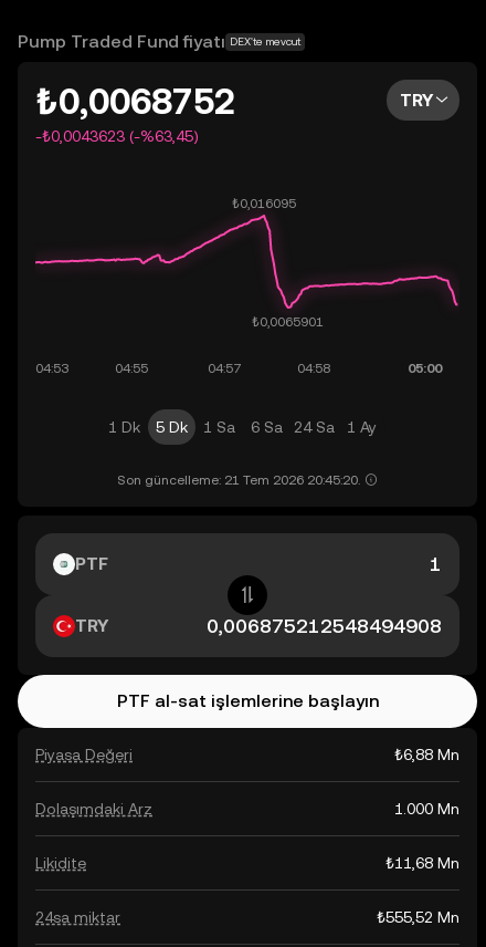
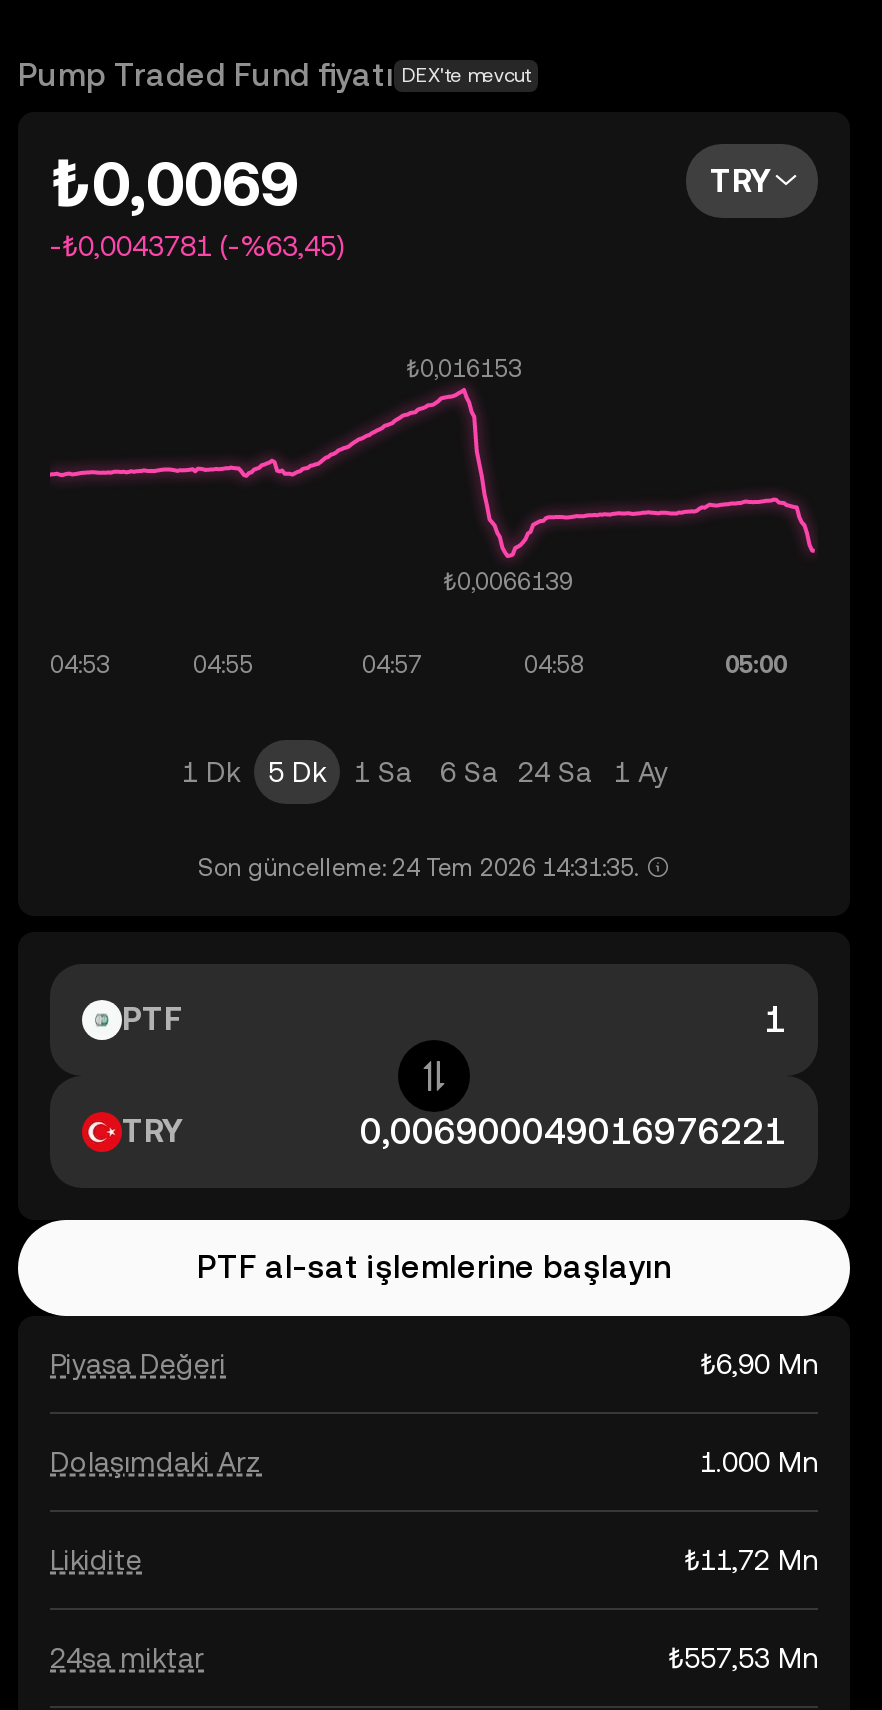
- ₺0,0068752
+ ₺0,0069

- -₺0,0043623 (-%63,45)
+ -₺0,0043781 (-%63,45)

- Son güncelleme: 21 Tem 2026 20:45:20.
+ Son güncelleme: 24 Tem 2026 14:31:35.

- ₺6,88 Mn
+ ₺6,90 Mn

- ₺11,68 Mn
+ ₺11,72 Mn

- ₺555,52 Mn
+ ₺557,53 Mn
